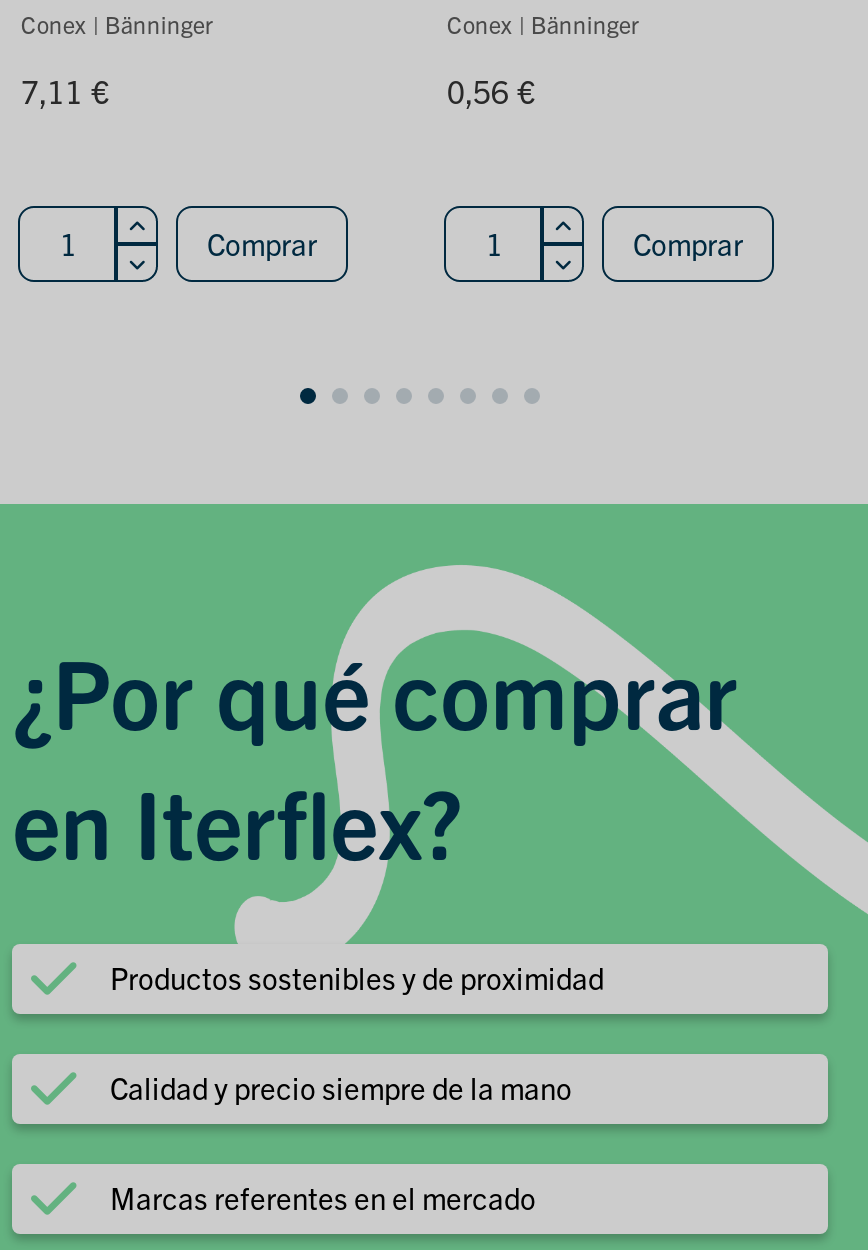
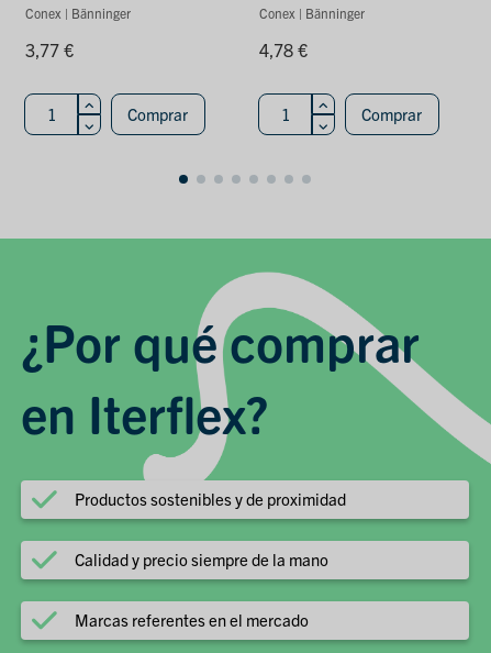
- 7,11 €
+ 3,77 €

- 0,56 €
+ 4,78 €
